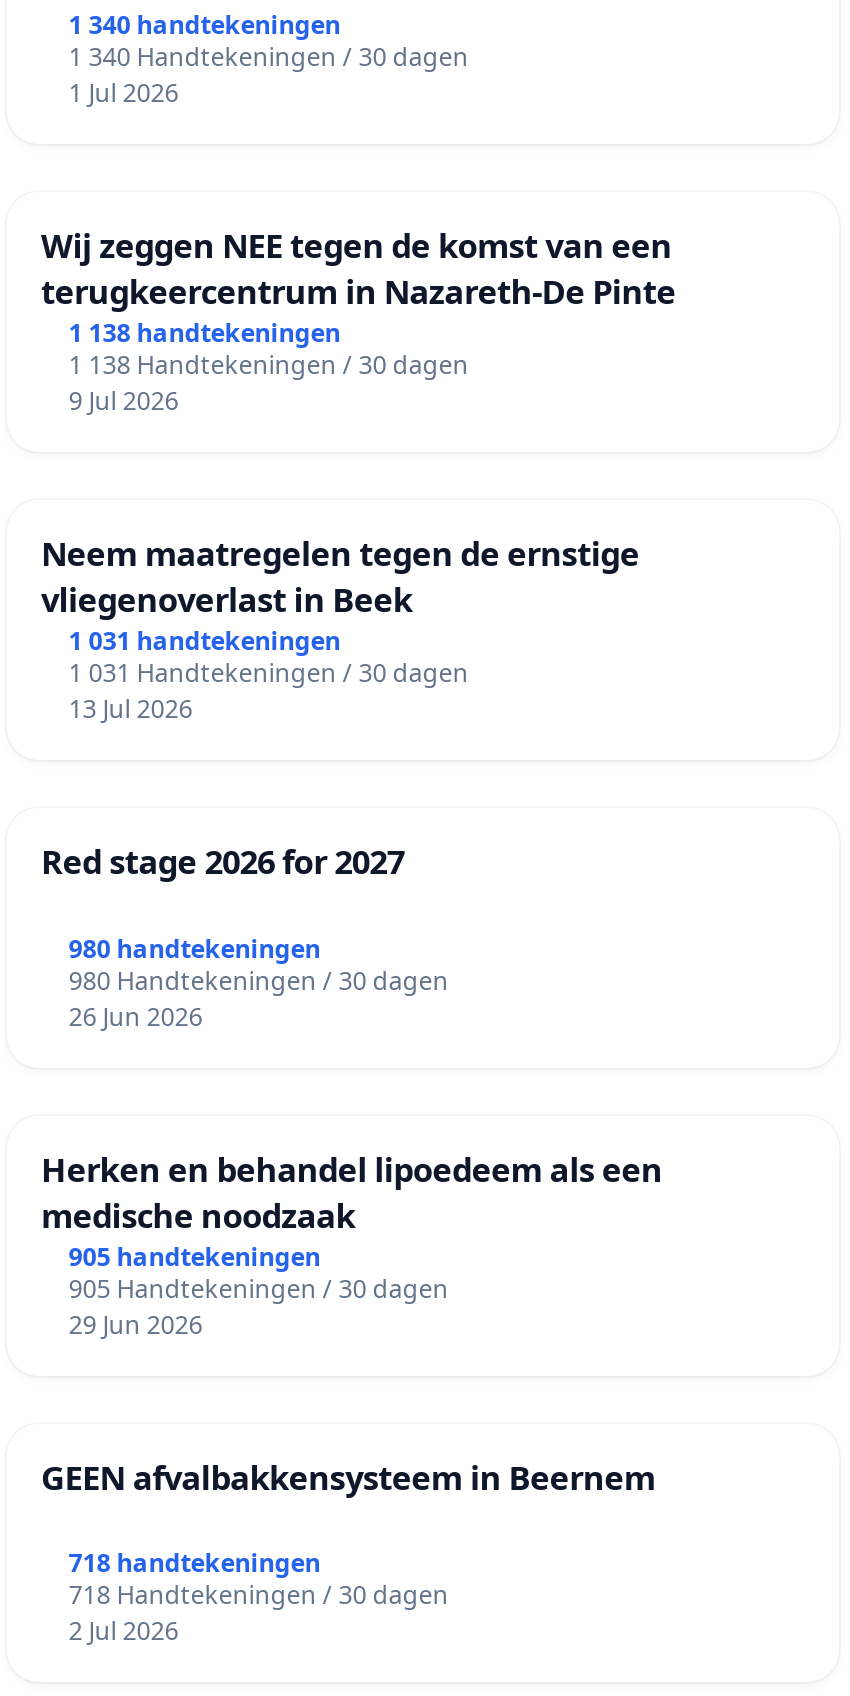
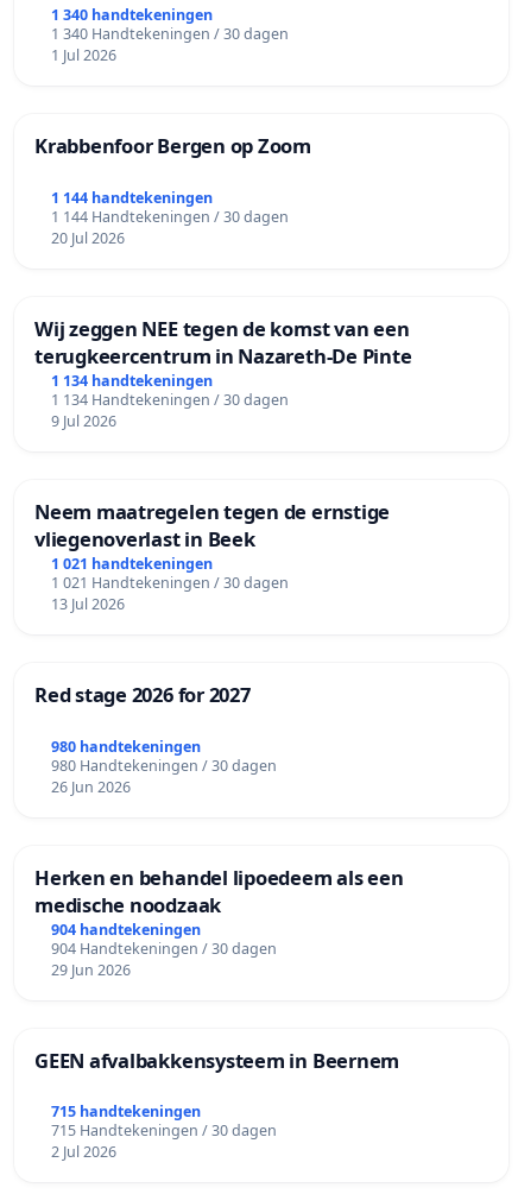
+ Krabbenfoor Bergen op Zoom
+ 1 144 handtekeningen
+ 1 144 Handtekeningen / 30 dagen
+ 20 Jul 2026

- 1 138 handtekeningen
+ 1 134 handtekeningen

- 1 138 Handtekeningen / 30 dagen
+ 1 134 Handtekeningen / 30 dagen

- 1 031 handtekeningen
+ 1 021 handtekeningen

- 1 031 Handtekeningen / 30 dagen
+ 1 021 Handtekeningen / 30 dagen

- 905 handtekeningen
+ 904 handtekeningen

- 905 Handtekeningen / 30 dagen
+ 904 Handtekeningen / 30 dagen

- 718 handtekeningen
+ 715 handtekeningen

- 718 Handtekeningen / 30 dagen
+ 715 Handtekeningen / 30 dagen
